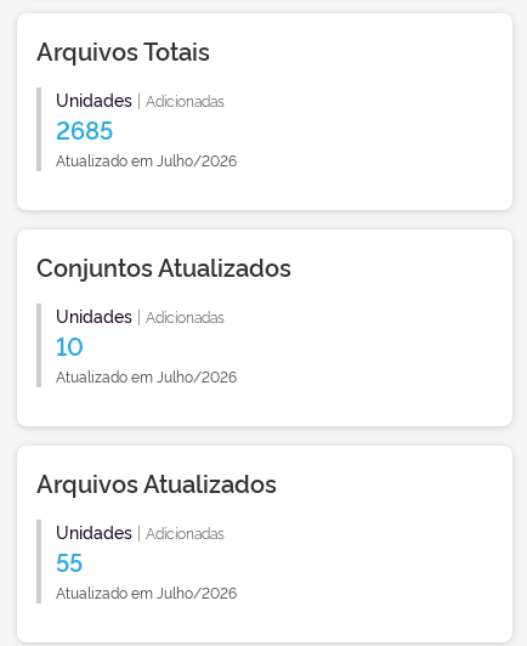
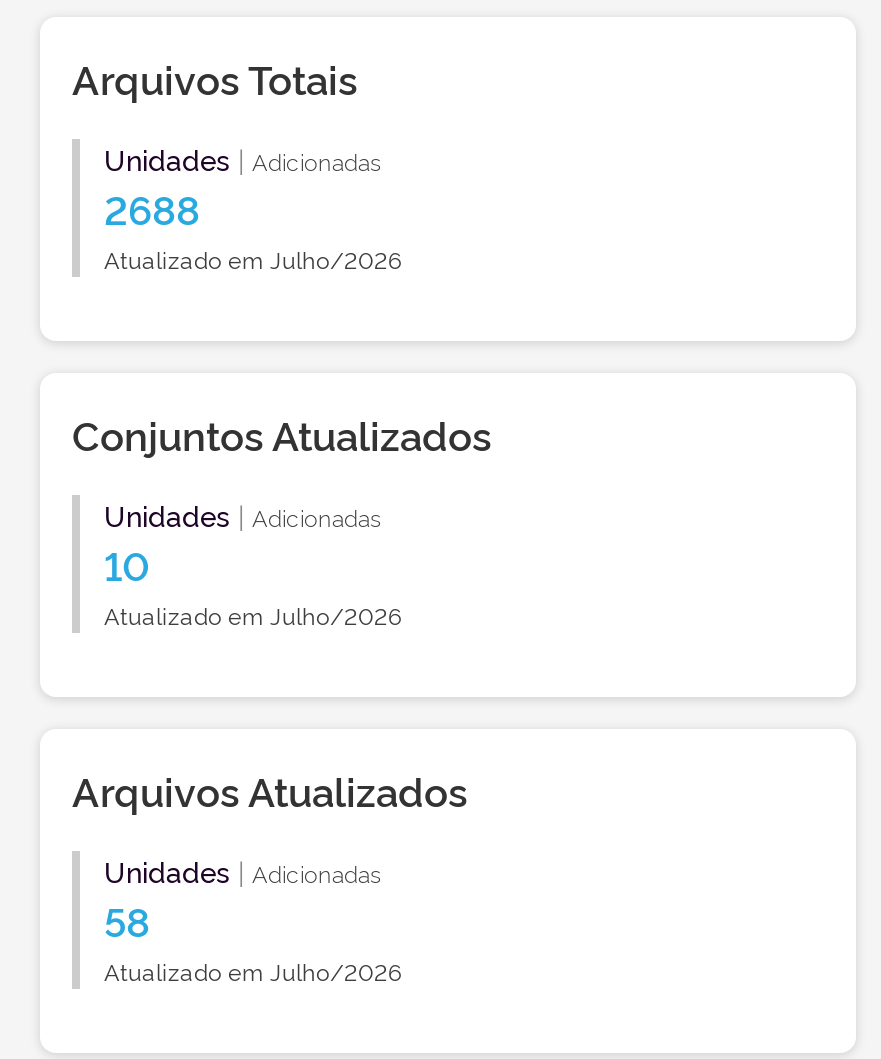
- 2685
+ 2688

- 55
+ 58
